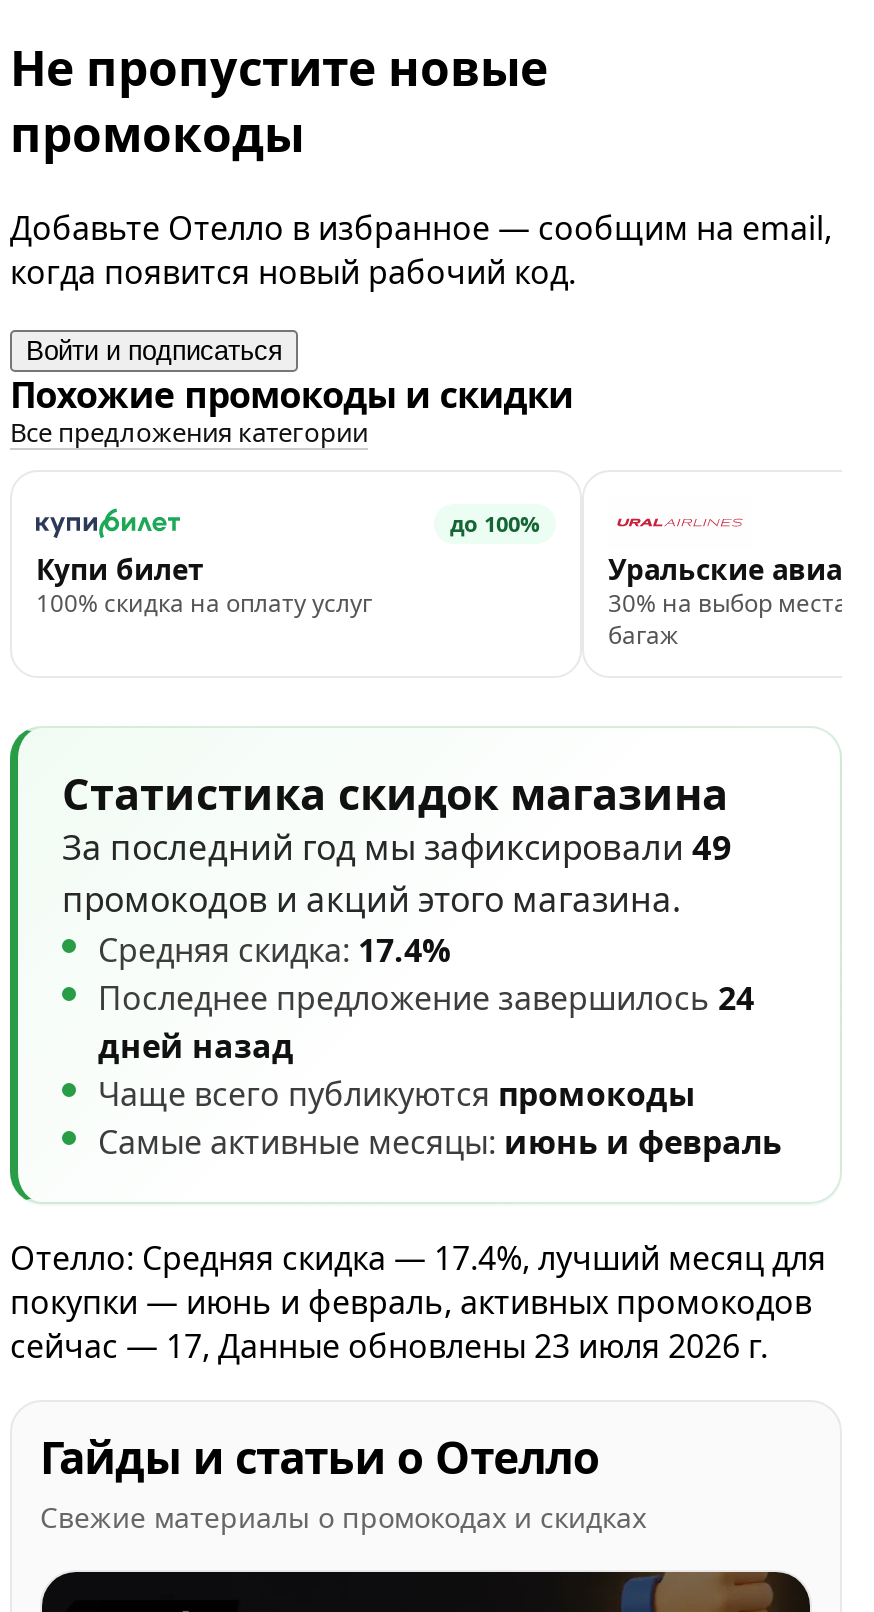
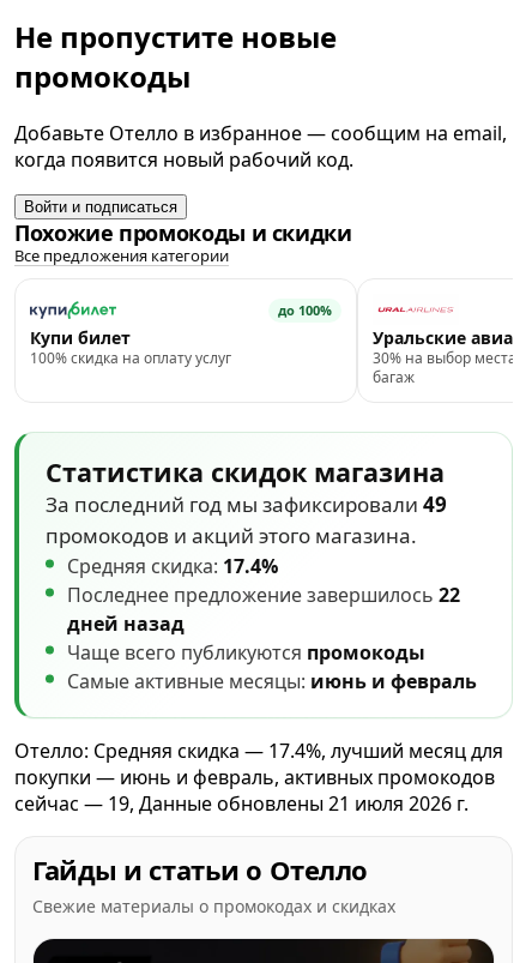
- Последнее предложение завершилось 24
+ Последнее предложение завершилось 22

- сейчас — 17, Данные обновлены 23 июля 2026 г.
+ сейчас — 19, Данные обновлены 21 июля 2026 г.
